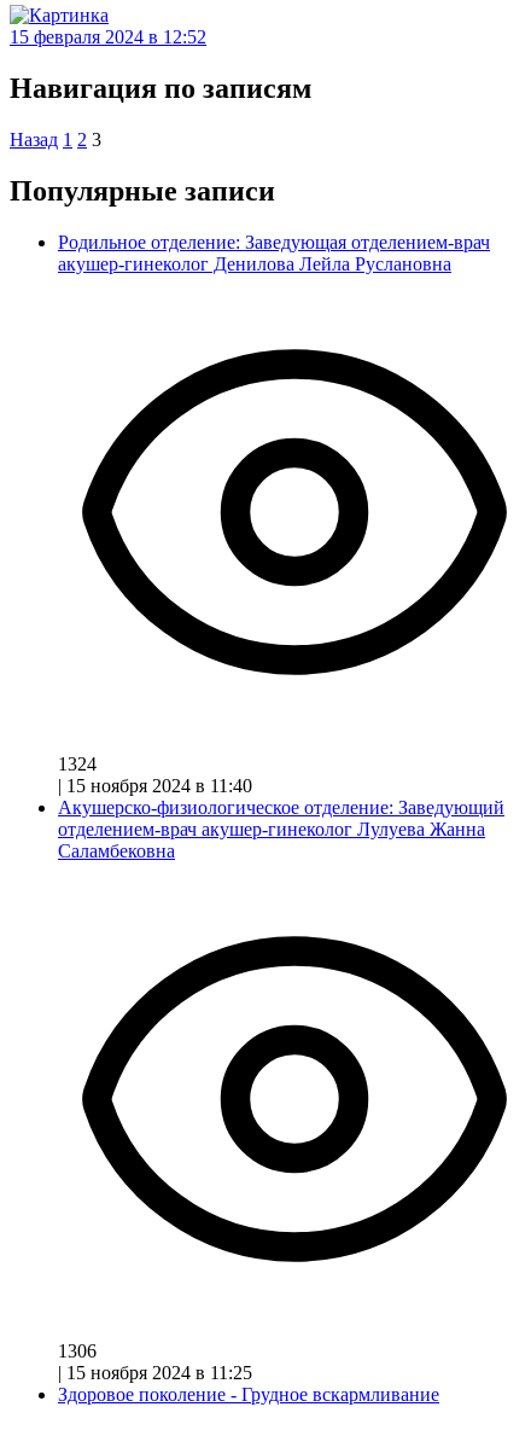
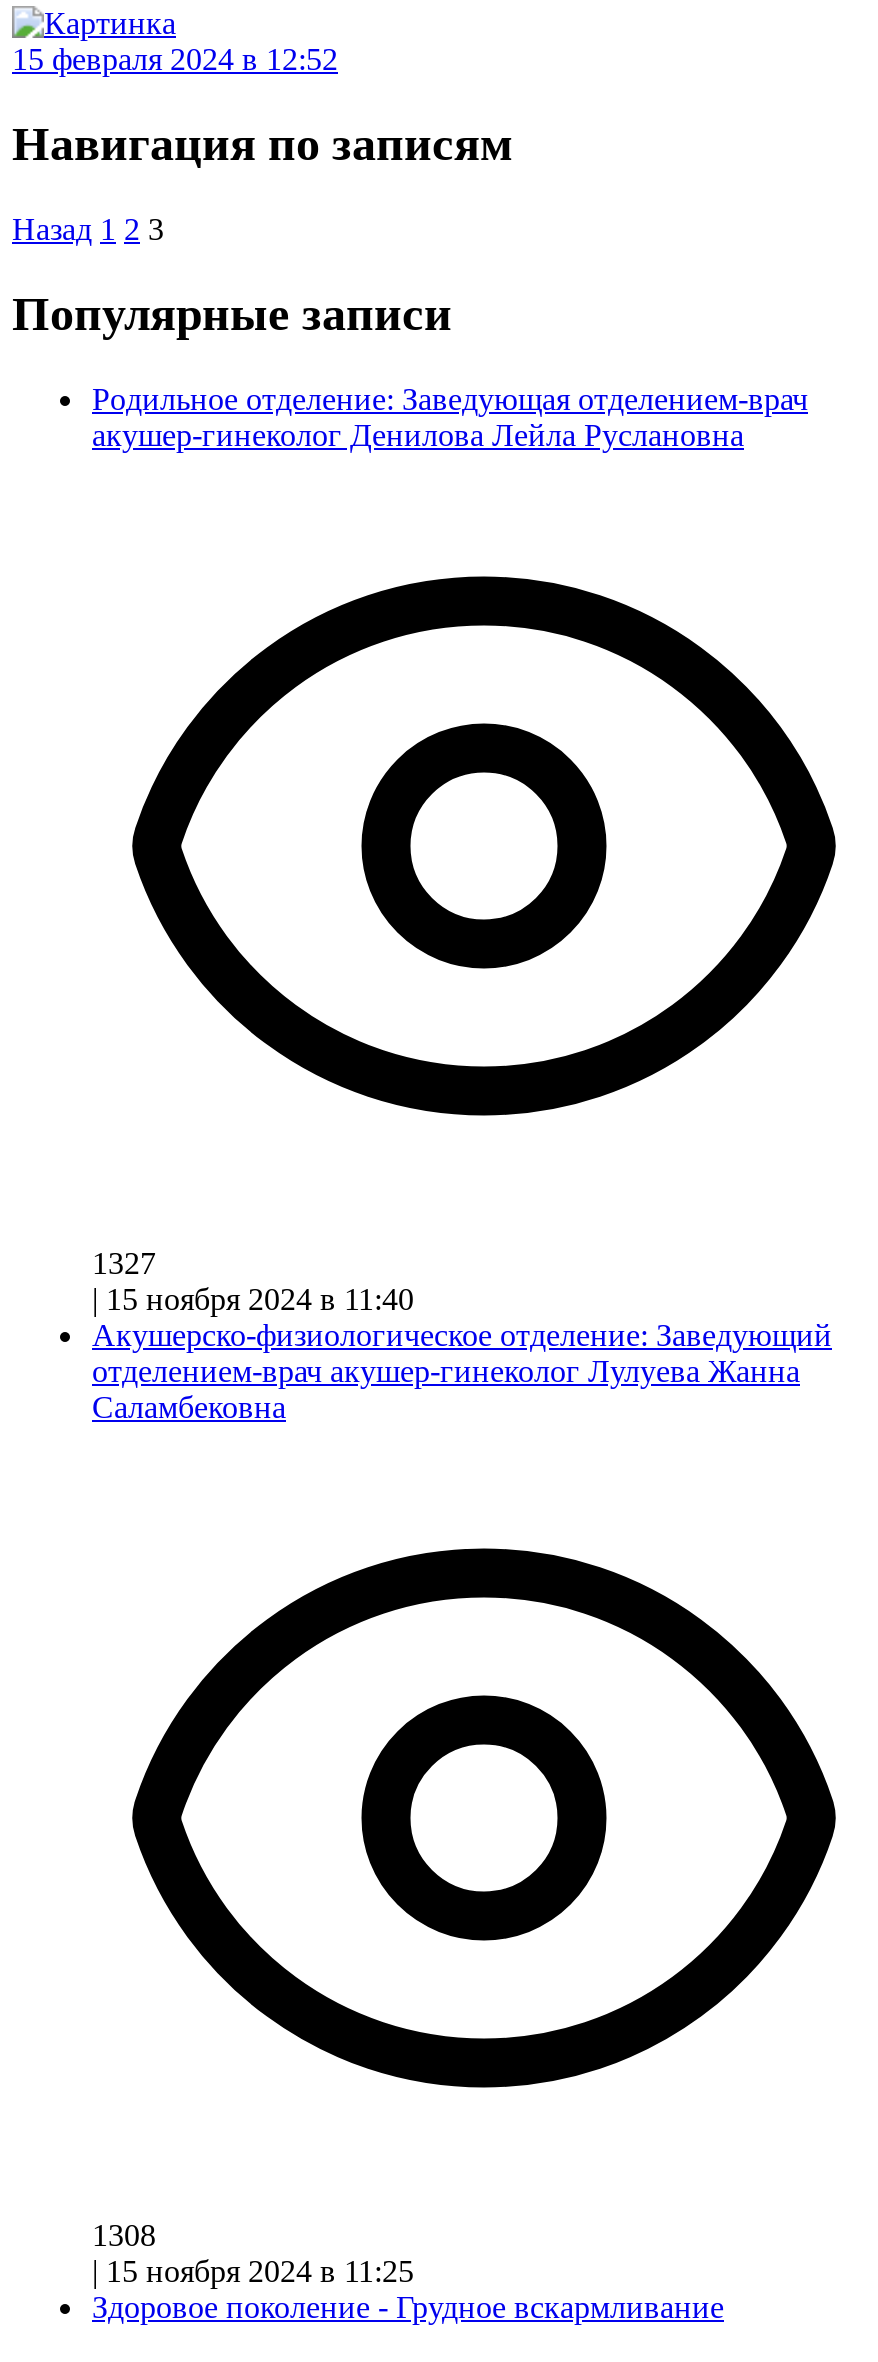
- 1324
+ 1327

- 1306
+ 1308
